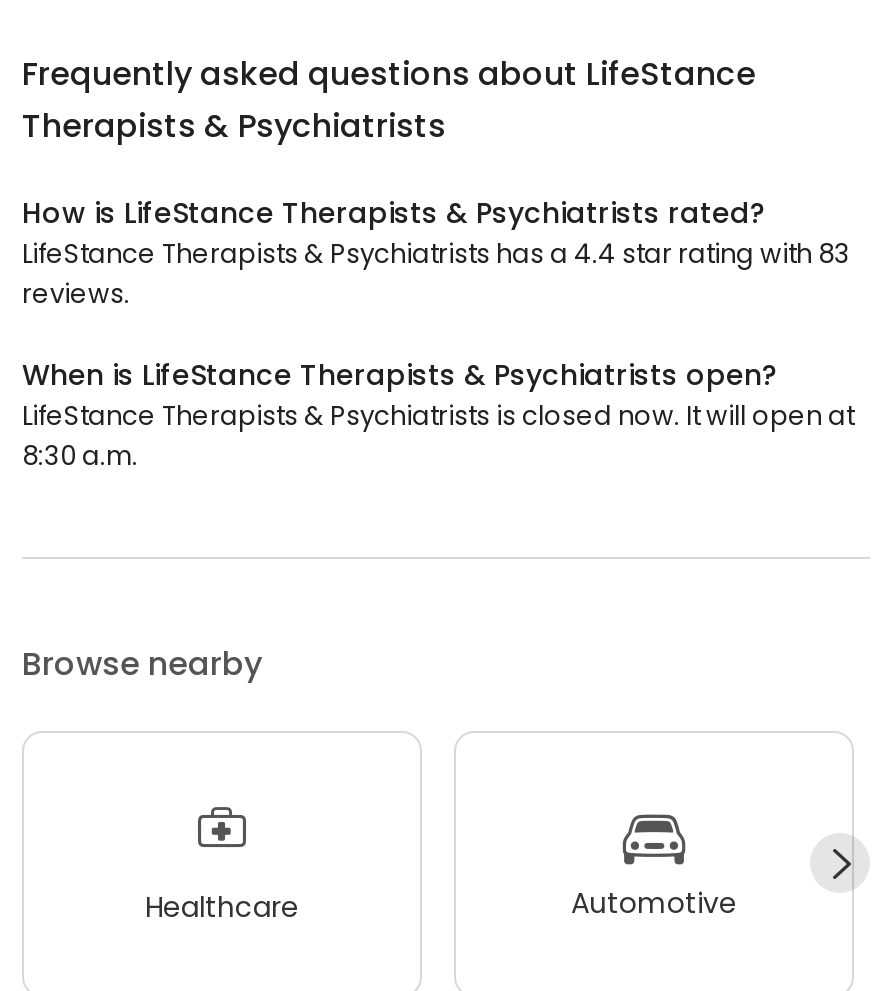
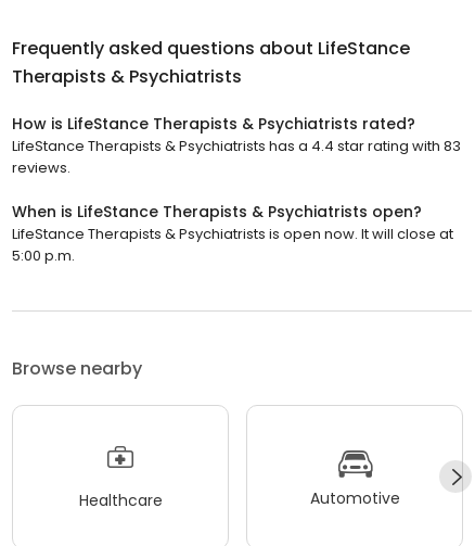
- LifeStance Therapists & Psychiatrists is closed now. It will open at
- 8:30 a.m.
+ LifeStance Therapists & Psychiatrists is open now. It will close at
+ 5:00 p.m.
